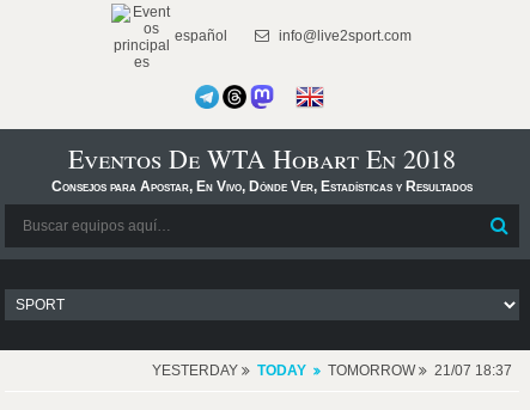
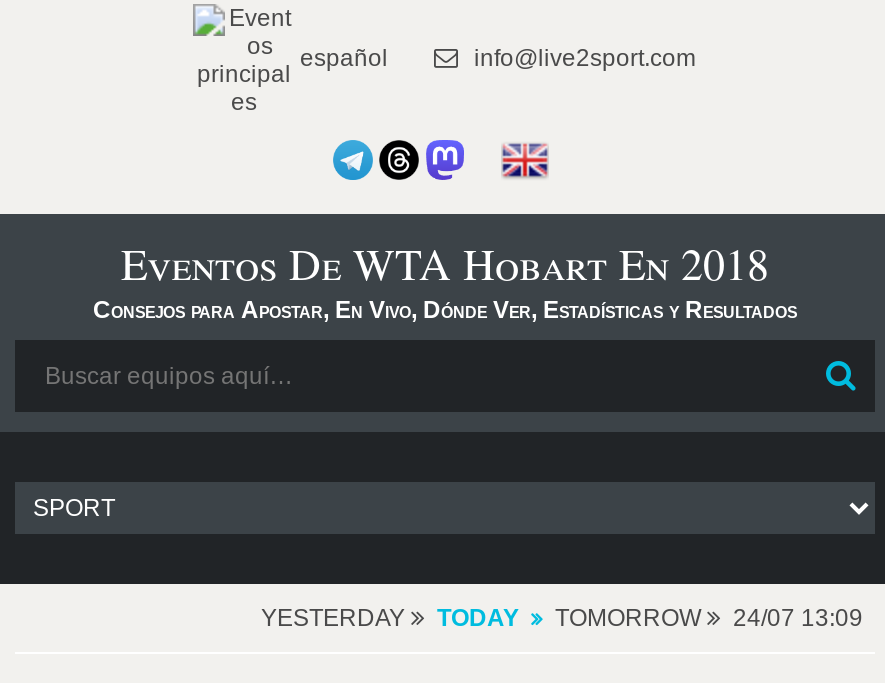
- YESTERDAY TODAY TOMORROW 21/07 18:37
+ YESTERDAY TODAY TOMORROW 24/07 13:09
